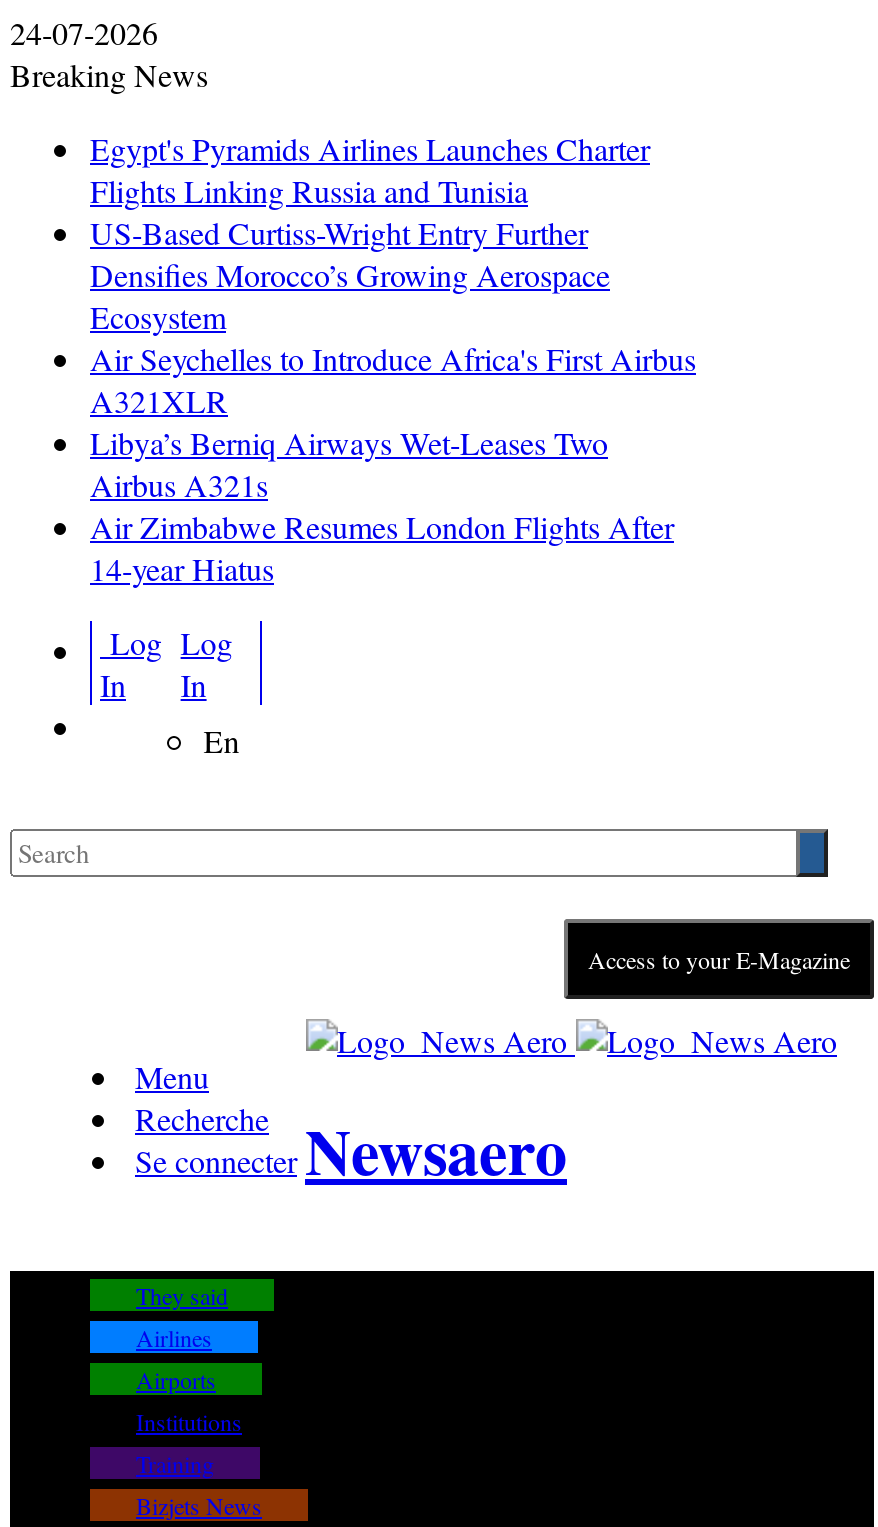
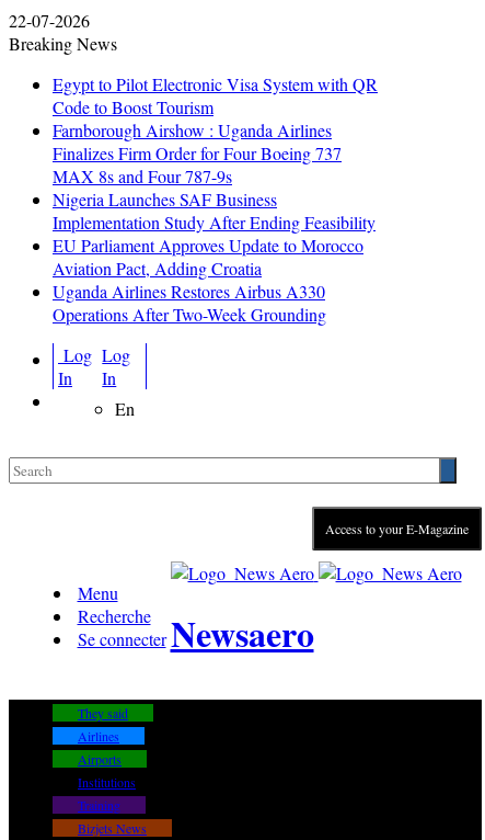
- 24-07-2026
+ 22-07-2026

- Egypt's Pyramids Airlines Launches Charter
- Flights Linking Russia and Tunisia
- US-Based Curtiss-Wright Entry Further
- Densifies Morocco’s Growing Aerospace
- Ecosystem
- Air Seychelles to Introduce Africa's First Airbus
- A321XLR
- Libya’s Berniq Airways Wet-Leases Two
- Airbus A321s
- Air Zimbabwe Resumes London Flights After
- 14-year Hiatus
+ Egypt to Pilot Electronic Visa System with QR
+ Code to Boost Tourism
+ Farnborough Airshow : Uganda Airlines
+ Finalizes Firm Order for Four Boeing 737
+ MAX 8s and Four 787-9s
+ Nigeria Launches SAF Business
+ Implementation Study After Ending Feasibility
+ EU Parliament Approves Update to Morocco
+ Aviation Pact, Adding Croatia
+ Uganda Airlines Restores Airbus A330
+ Operations After Two-Week Grounding
